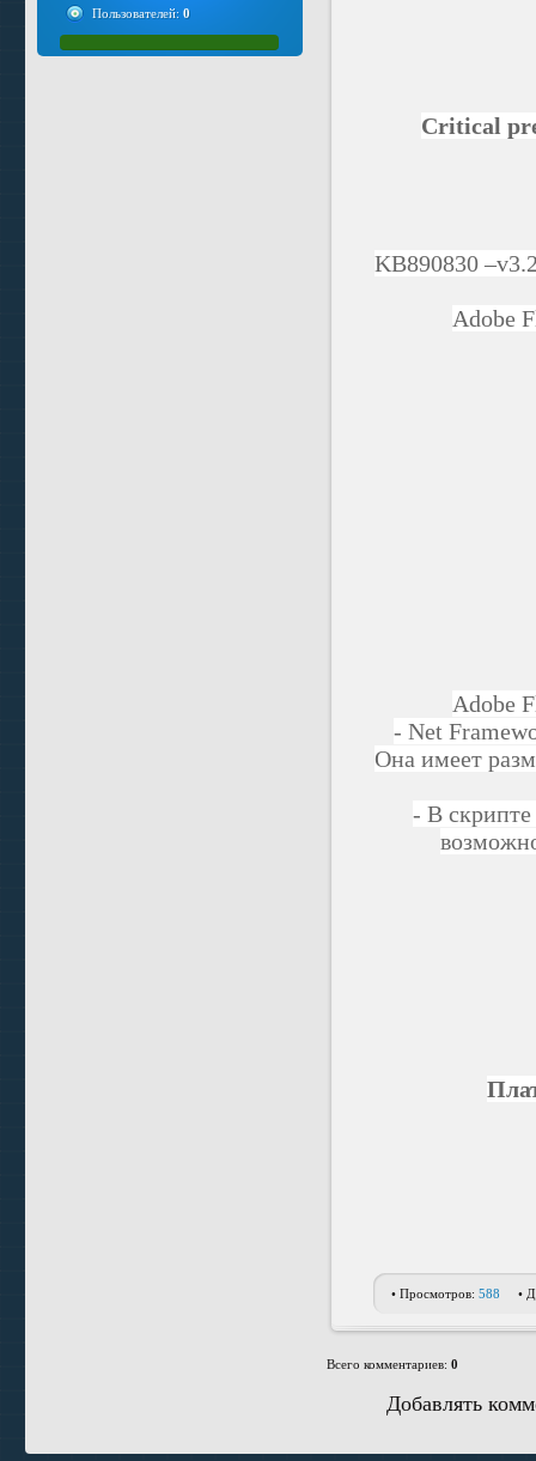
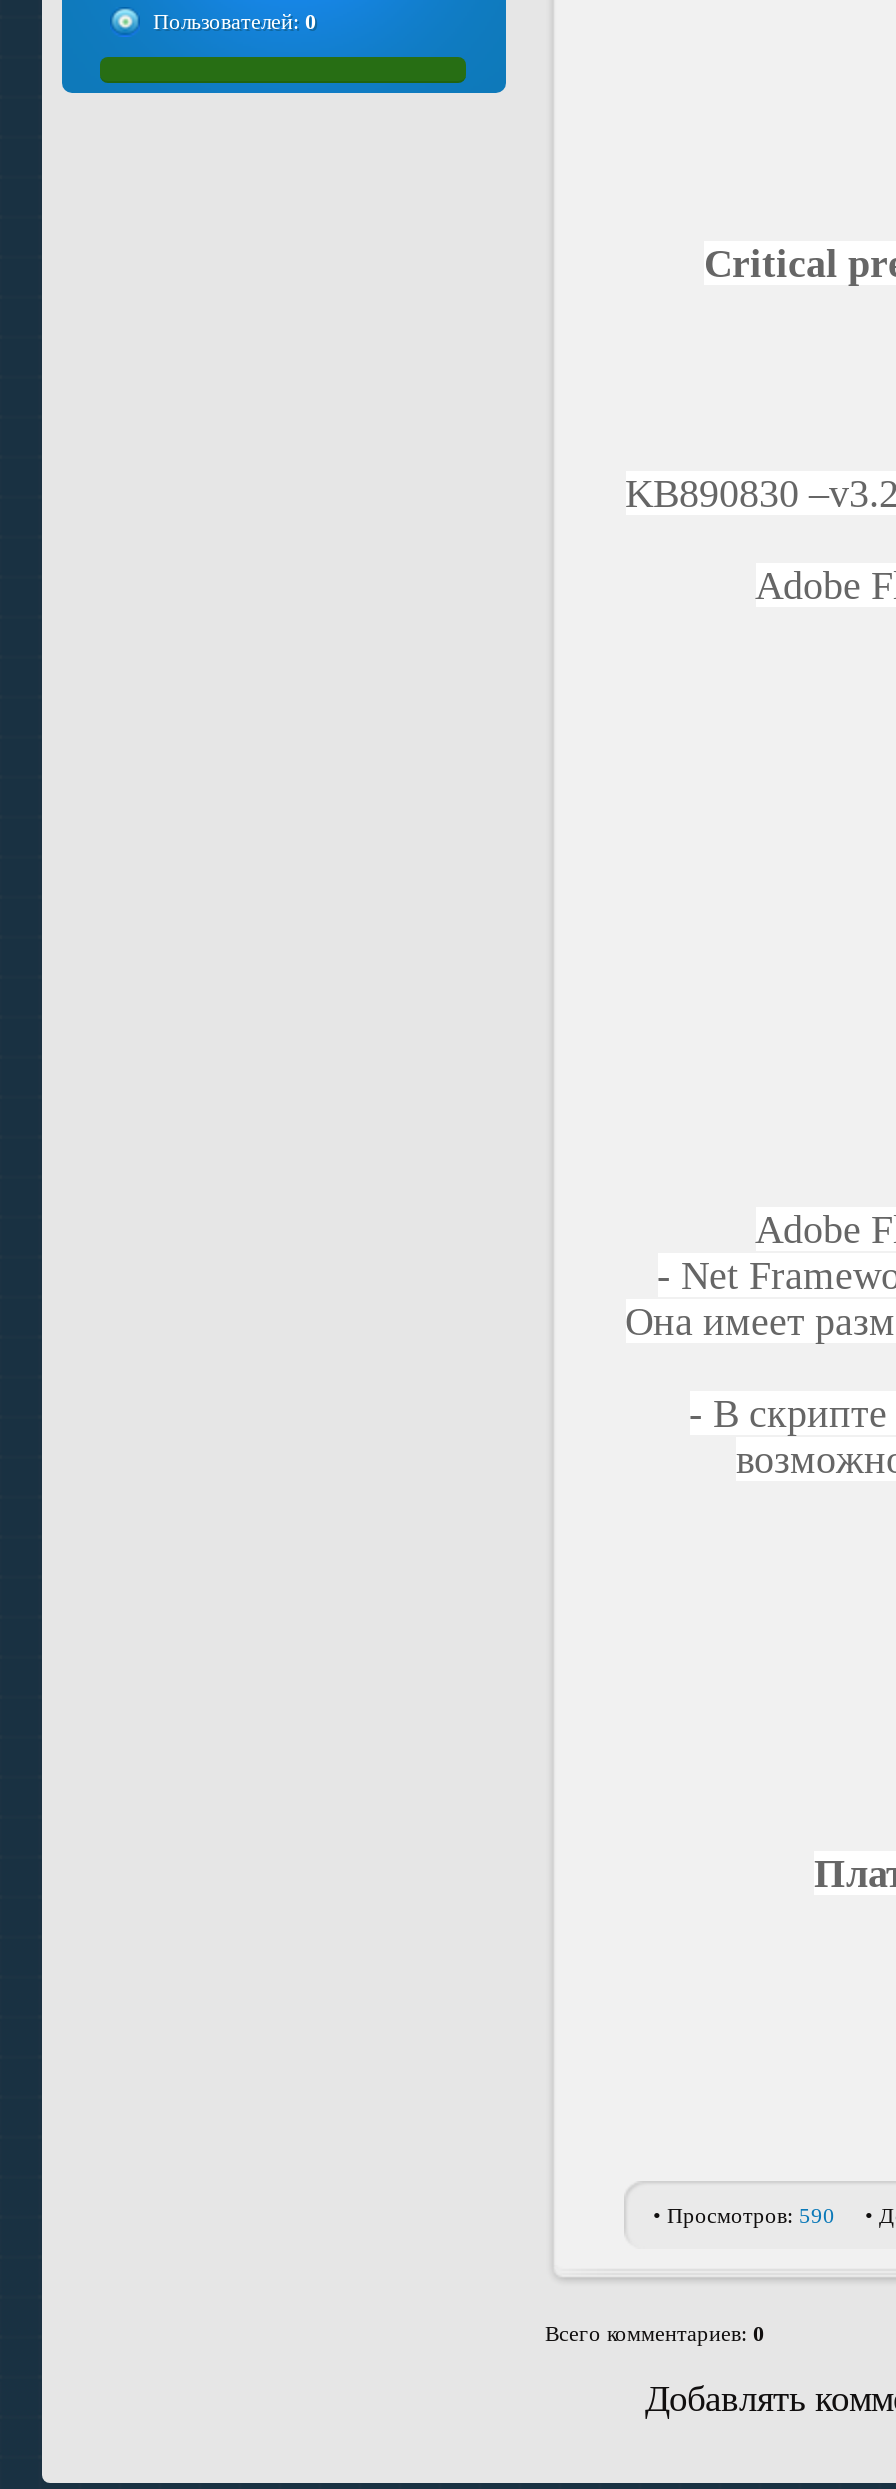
- • Просмотров: 588
+ • Просмотров: 590
